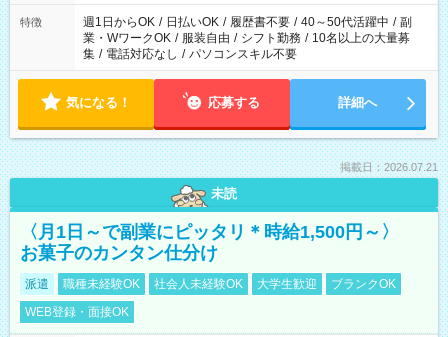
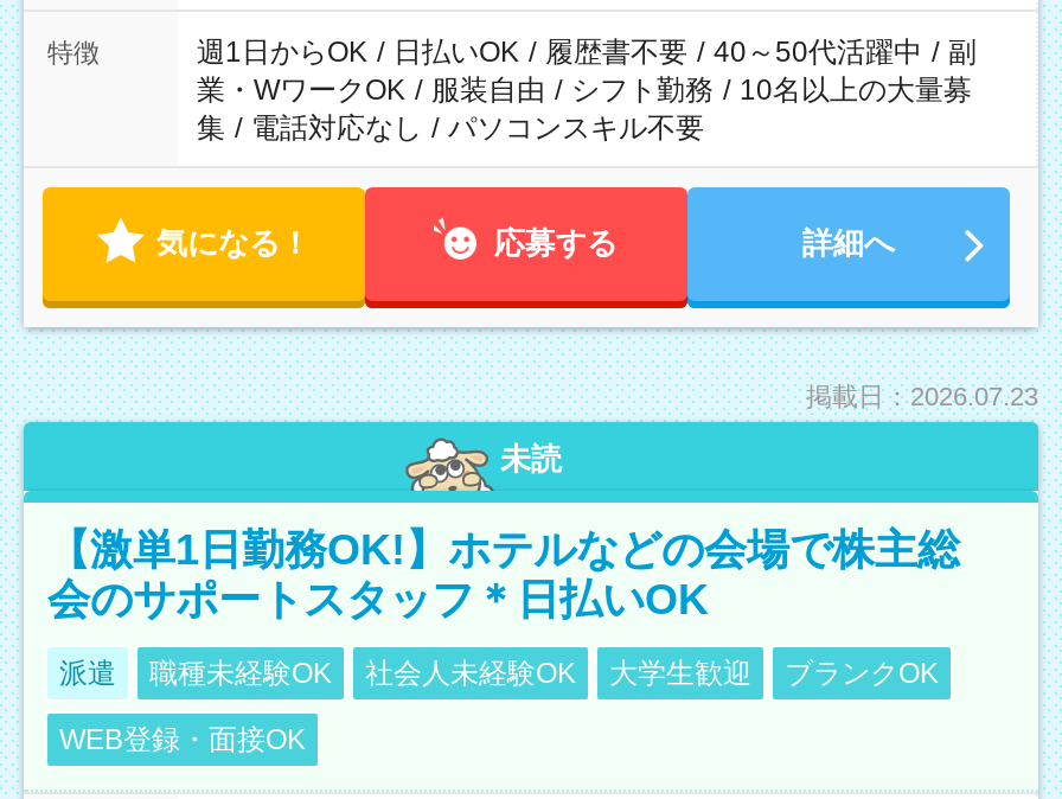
- 掲載日：2026.07.21
+ 掲載日：2026.07.23

- 〈月1日～で副業にピッタリ＊時給1,500円～〉
- お菓子のカンタン仕分け
+ 【激単1日勤務OK!】ホテルなどの会場で株主総
+ 会のサポートスタッフ＊日払いOK
